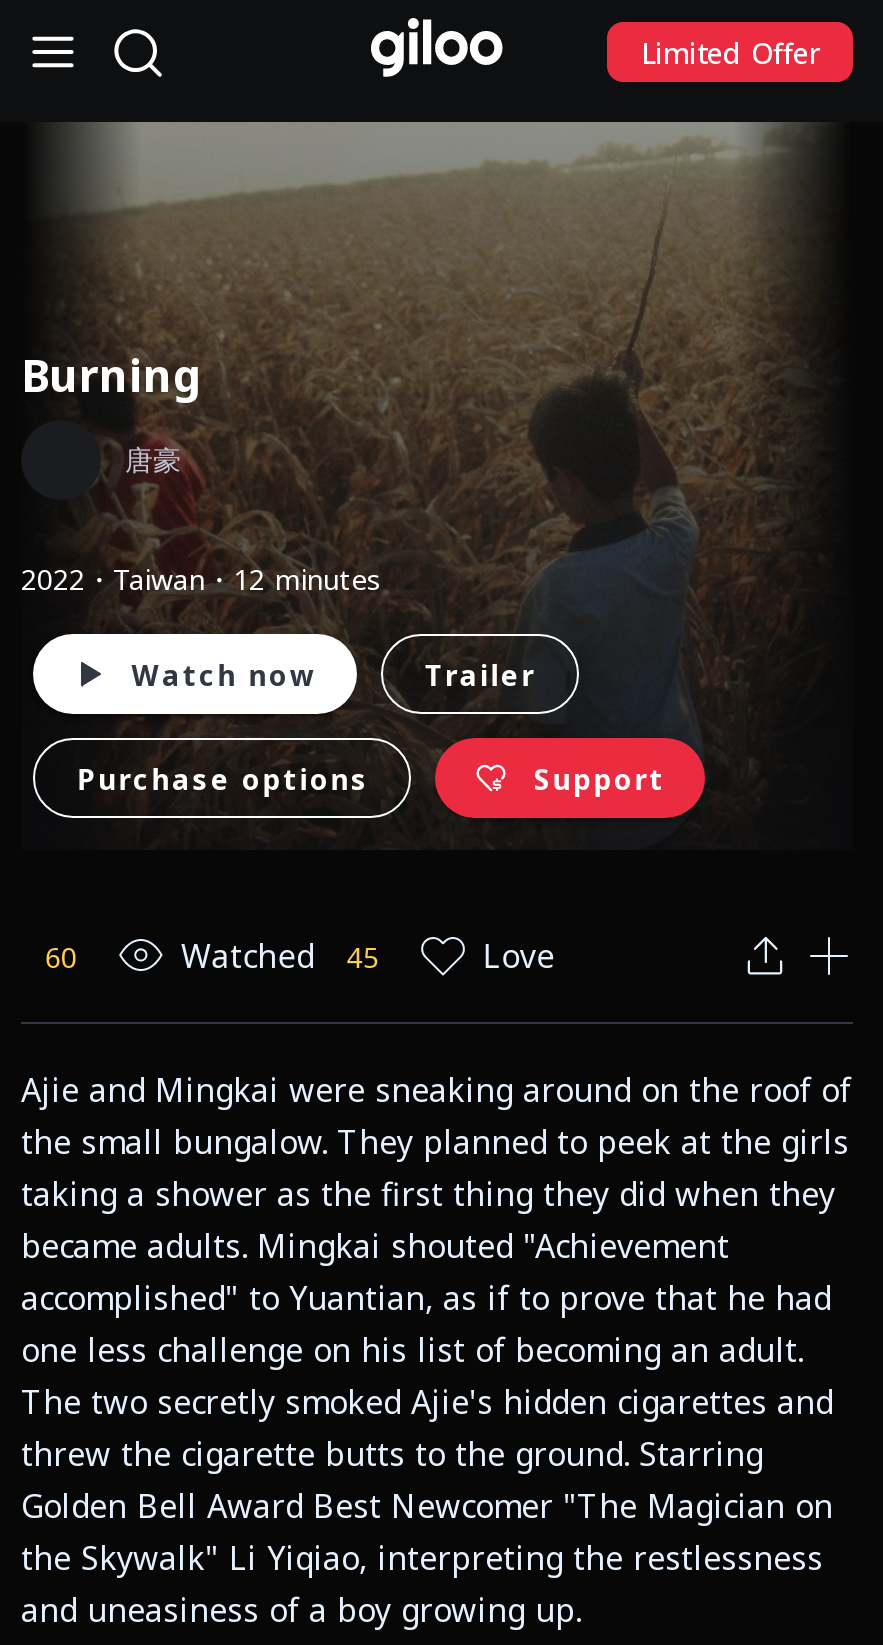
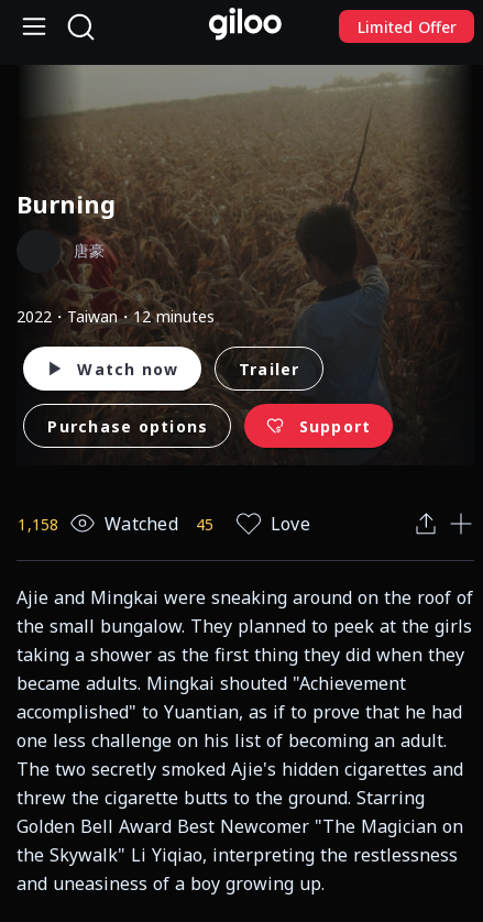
- 60
+ 1,158
